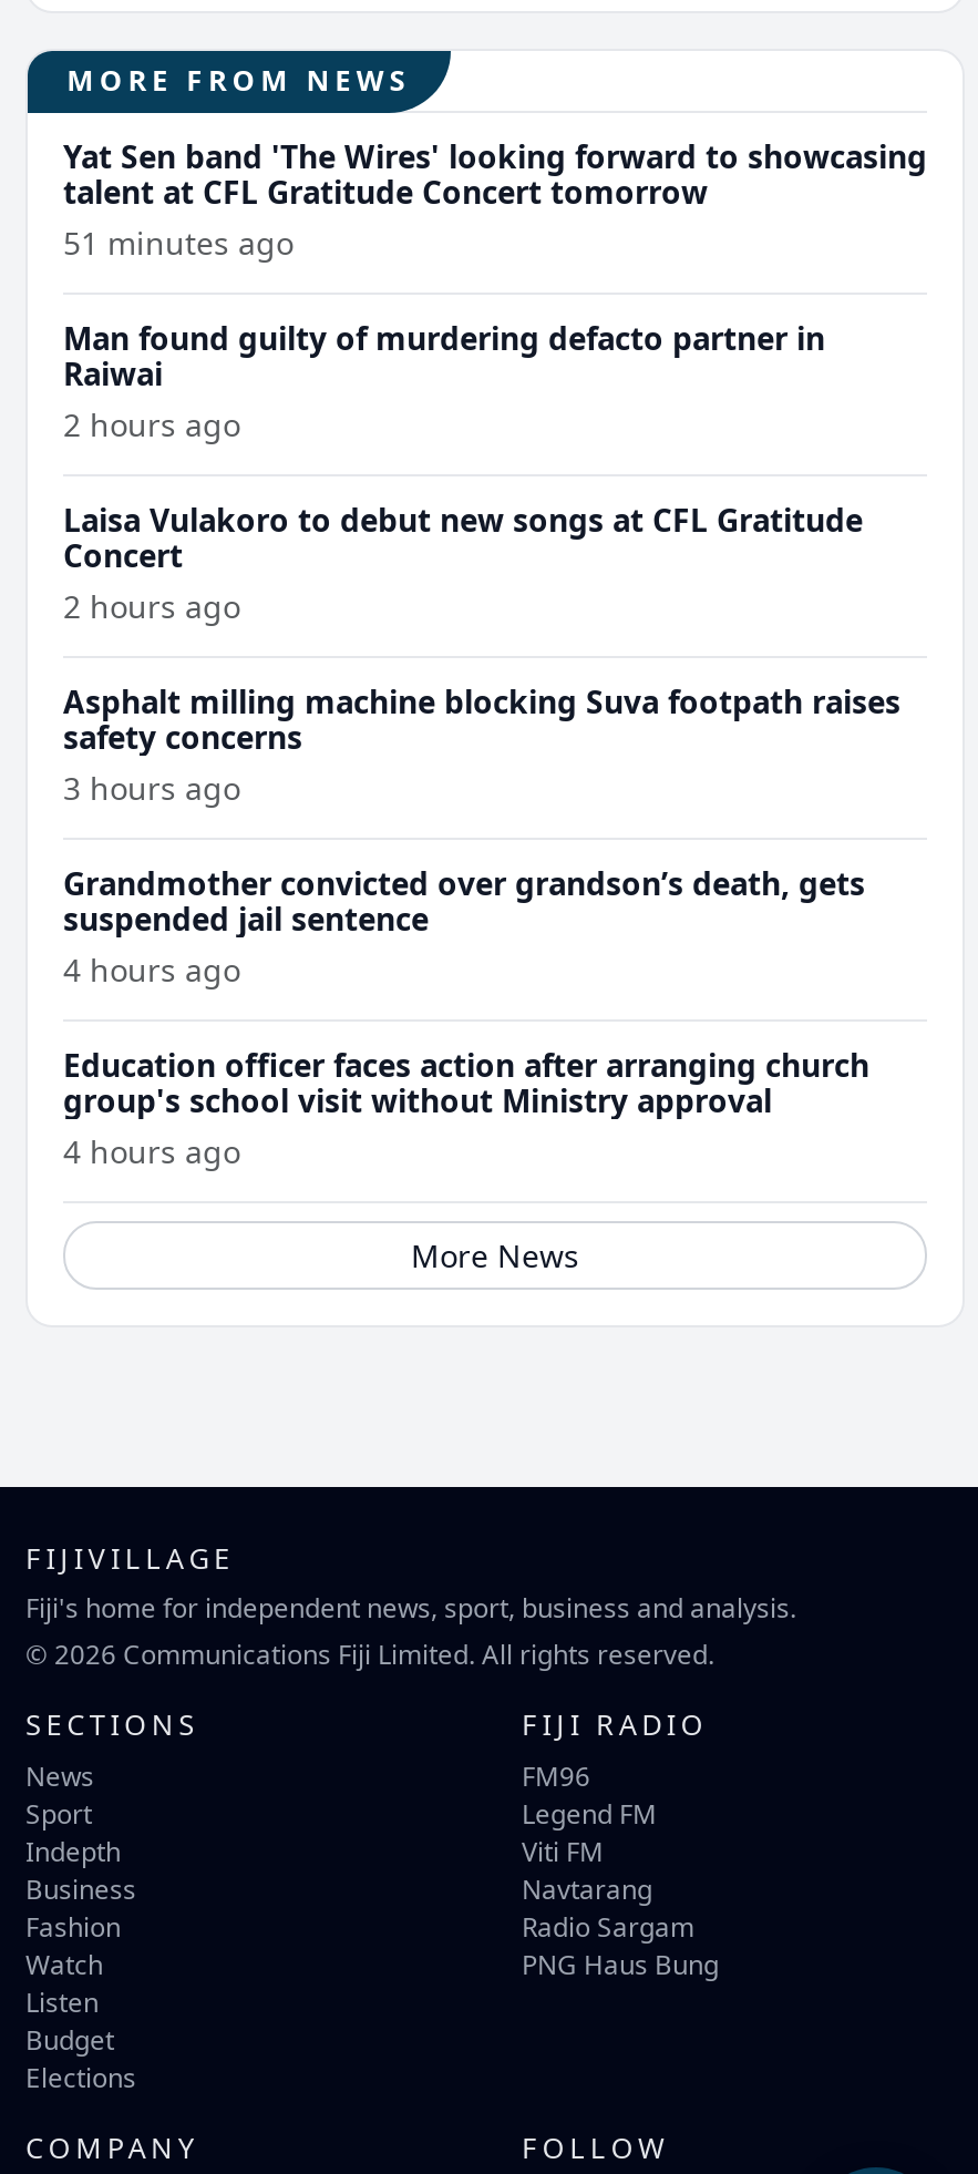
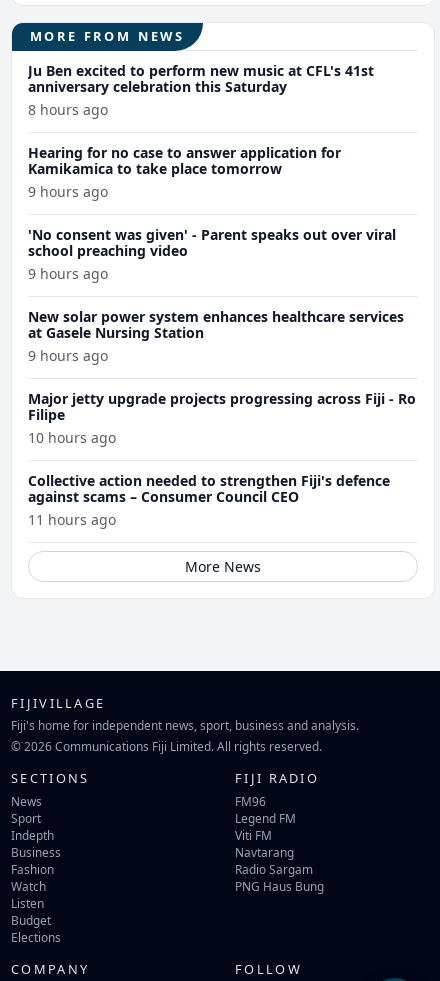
- Yat Sen band 'The Wires' looking forward to showcasing
- talent at CFL Gratitude Concert tomorrow
- 51 minutes ago
+ Ju Ben excited to perform new music at CFL's 41st
+ anniversary celebration this Saturday
+ 8 hours ago

- Man found guilty of murdering defacto partner in
- Raiwai
- 2 hours ago
+ Hearing for no case to answer application for
+ Kamikamica to take place tomorrow
+ 9 hours ago

- Laisa Vulakoro to debut new songs at CFL Gratitude
- Concert
- 2 hours ago
+ 'No consent was given' - Parent speaks out over viral
+ school preaching video
+ 9 hours ago

- Asphalt milling machine blocking Suva footpath raises
- safety concerns
- 3 hours ago
+ New solar power system enhances healthcare services
+ at Gasele Nursing Station
+ 9 hours ago

- Grandmother convicted over grandson’s death, gets
- suspended jail sentence
- 4 hours ago
+ Major jetty upgrade projects progressing across Fiji - Ro
+ Filipe
+ 10 hours ago

- Education officer faces action after arranging church
- group's school visit without Ministry approval
- 4 hours ago
+ Collective action needed to strengthen Fiji's defence
+ against scams – Consumer Council CEO
+ 11 hours ago
